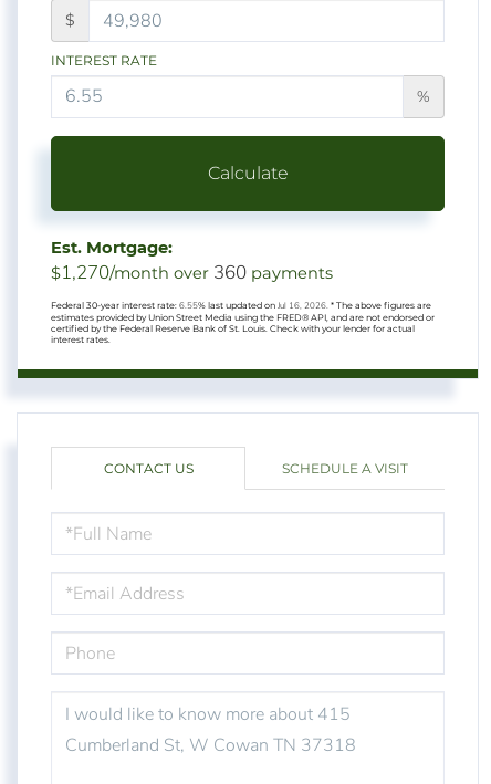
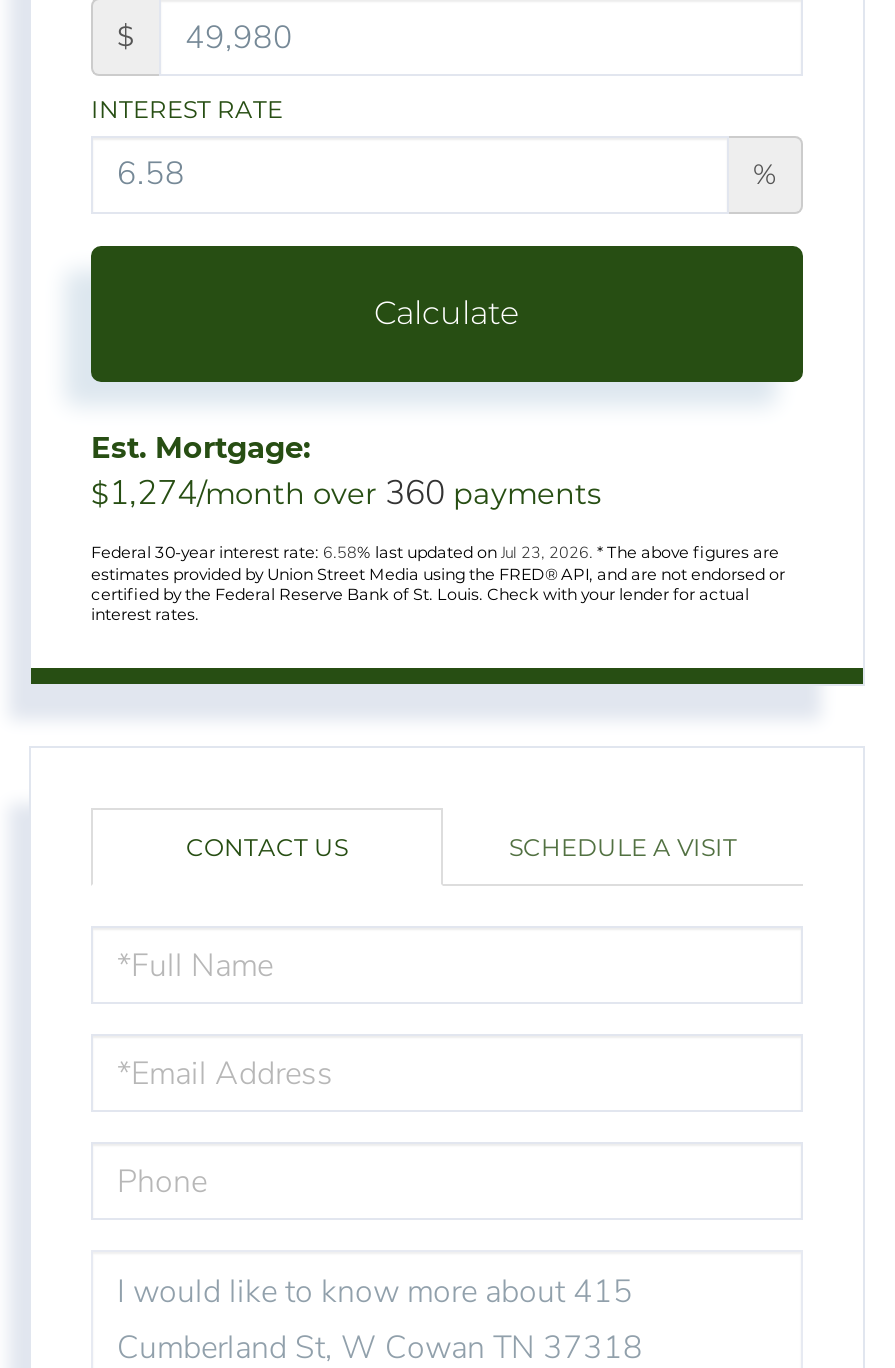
- $1,270/month over 360 payments
+ $1,274/month over 360 payments

- Federal 30-year interest rate: 6.55% last updated on Jul 16, 2026. * The above figures are
+ Federal 30-year interest rate: 6.58% last updated on Jul 23, 2026. * The above figures are
